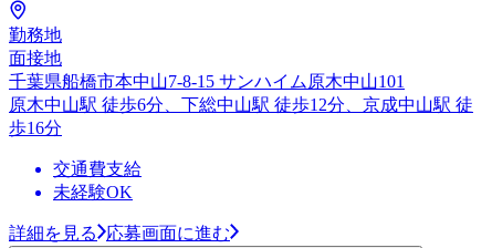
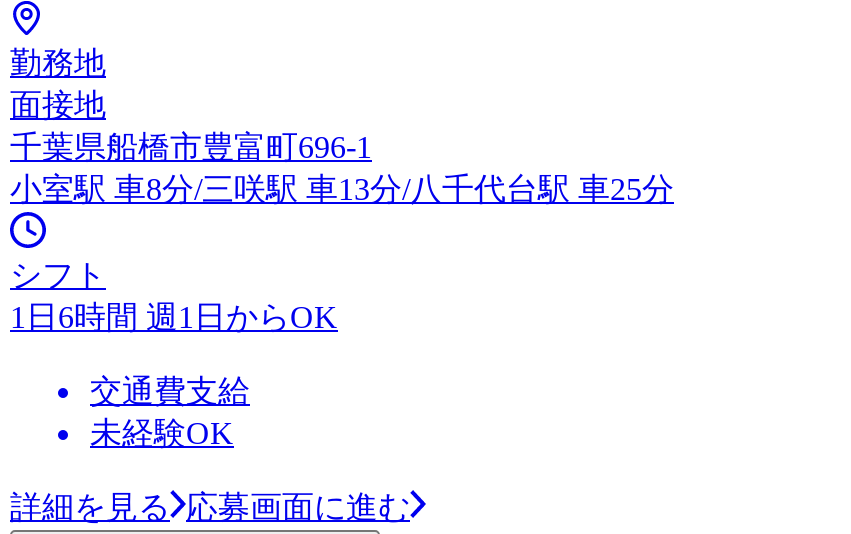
- 千葉県船橋市本中山7-8-15 サンハイム原木中山101
- 原木中山駅 徒歩6分、下総中山駅 徒歩12分、京成中山駅 徒
- 歩16分
+ 千葉県船橋市豊富町696-1
+ 小室駅 車8分/三咲駅 車13分/八千代台駅 車25分
+ シフト
+ 1日6時間 週1日からOK
